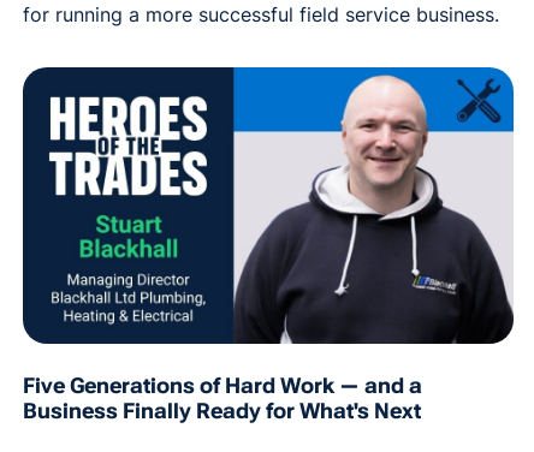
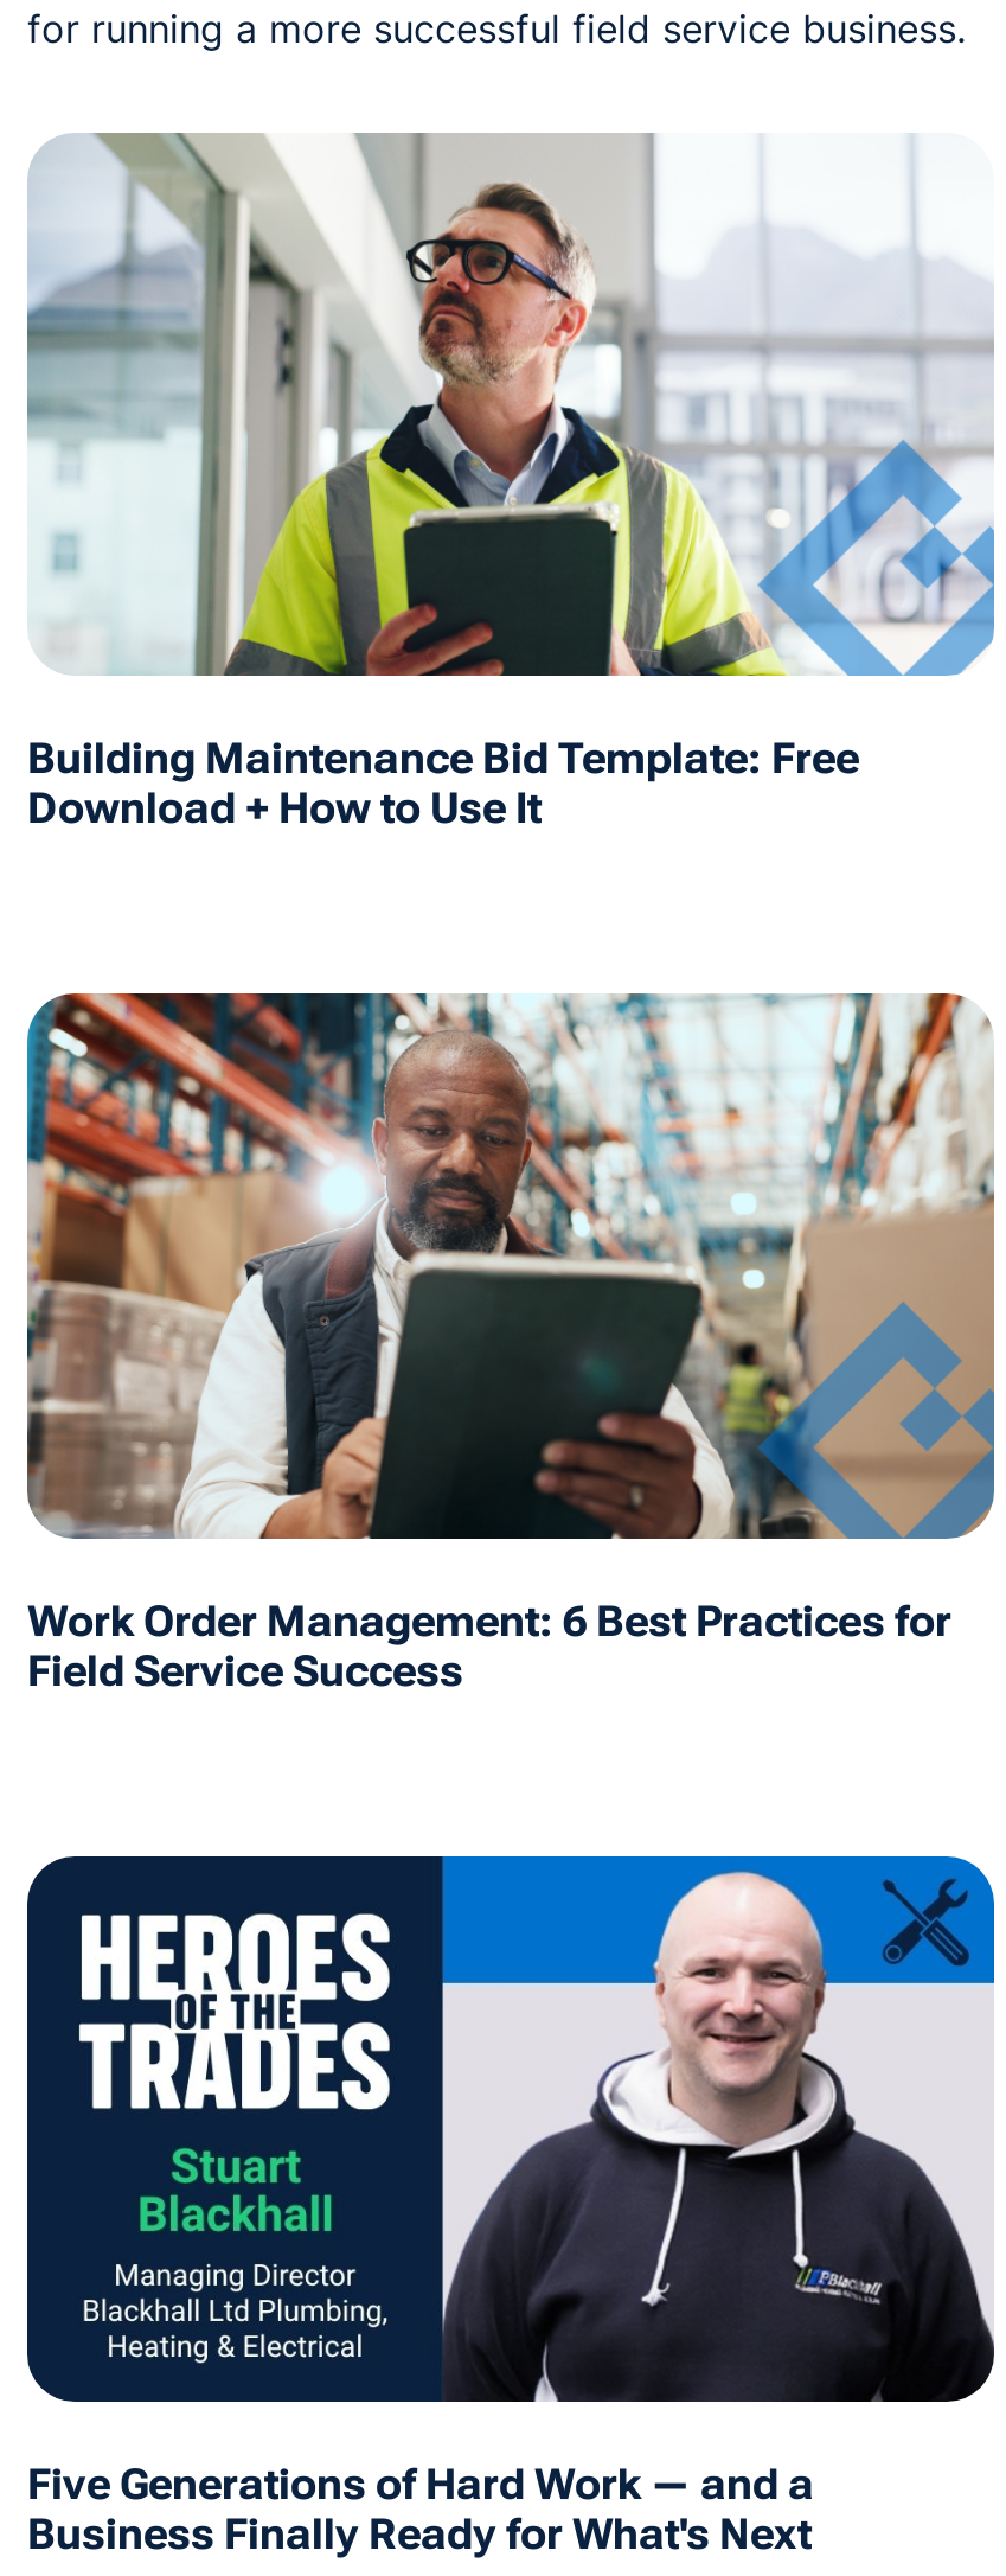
+ [image]
+ Building Maintenance Bid Template: Free
+ Download + How to Use It

+ [image]
+ Work Order Management: 6 Best Practices for
+ Field Service Success
